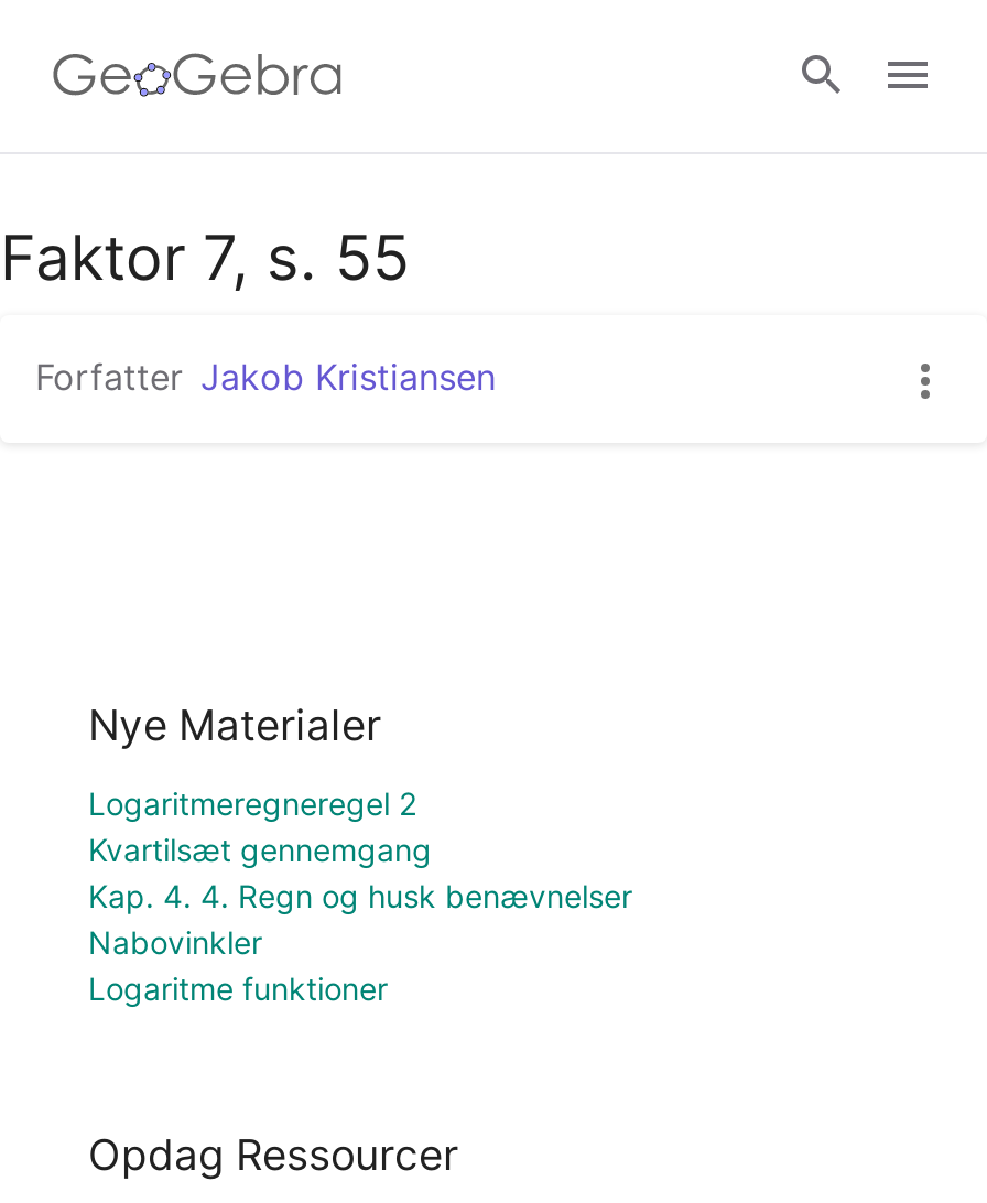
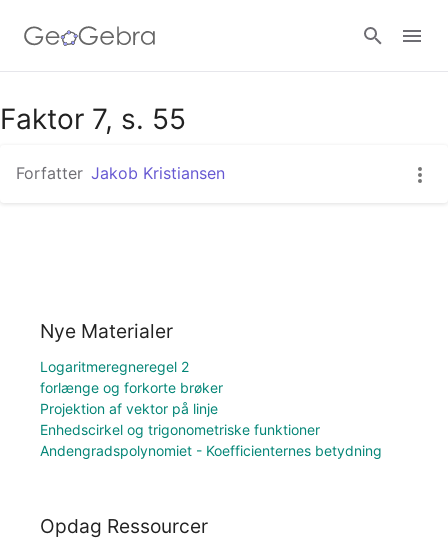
- Kvartilsæt gennemgang
- Kap. 4. 4. Regn og husk benævnelser
- Nabovinkler
- Logaritme funktioner
+ forlænge og forkorte brøker
+ Projektion af vektor på linje
+ Enhedscirkel og trigonometriske funktioner
+ Andengradspolynomiet - Koefficienternes betydning
